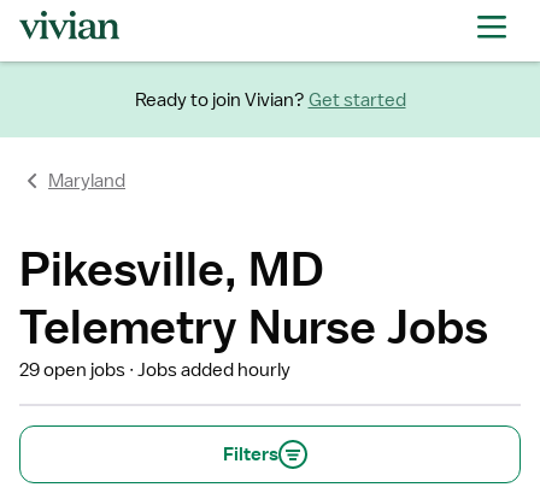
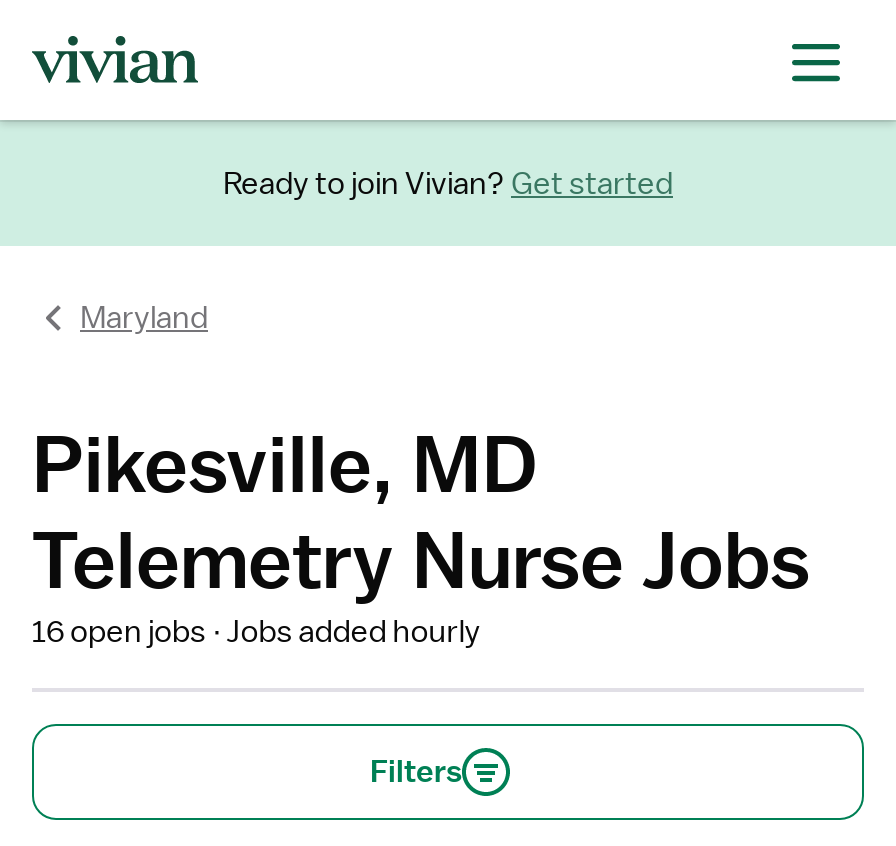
- 29 open jobs Jobs added hourly
+ 16 open jobs Jobs added hourly
